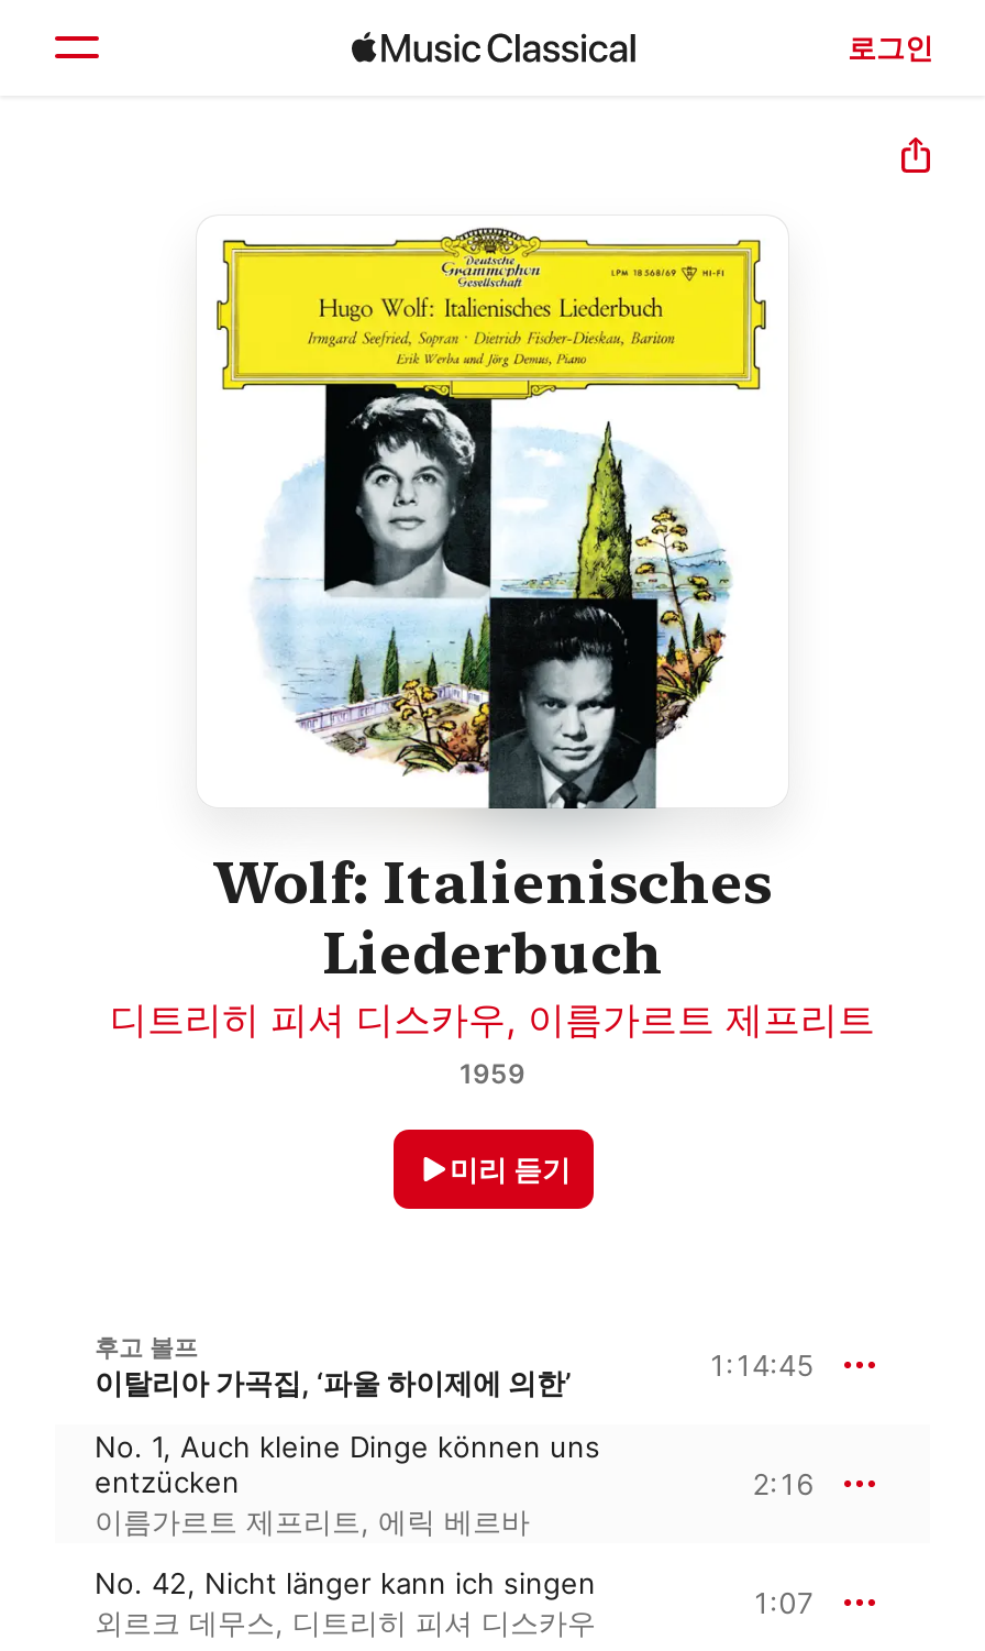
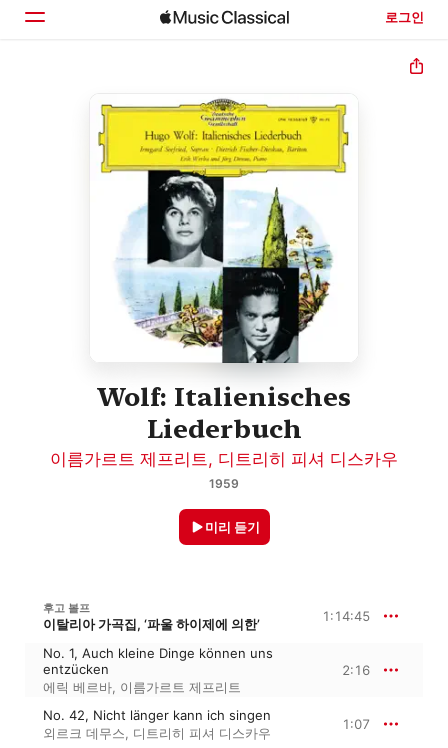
- 디트리히 피셔 디스카우, 이름가르트 제프리트
+ 이름가르트 제프리트, 디트리히 피셔 디스카우

- 이름가르트 제프리트, 에릭 베르바
+ 에릭 베르바, 이름가르트 제프리트
